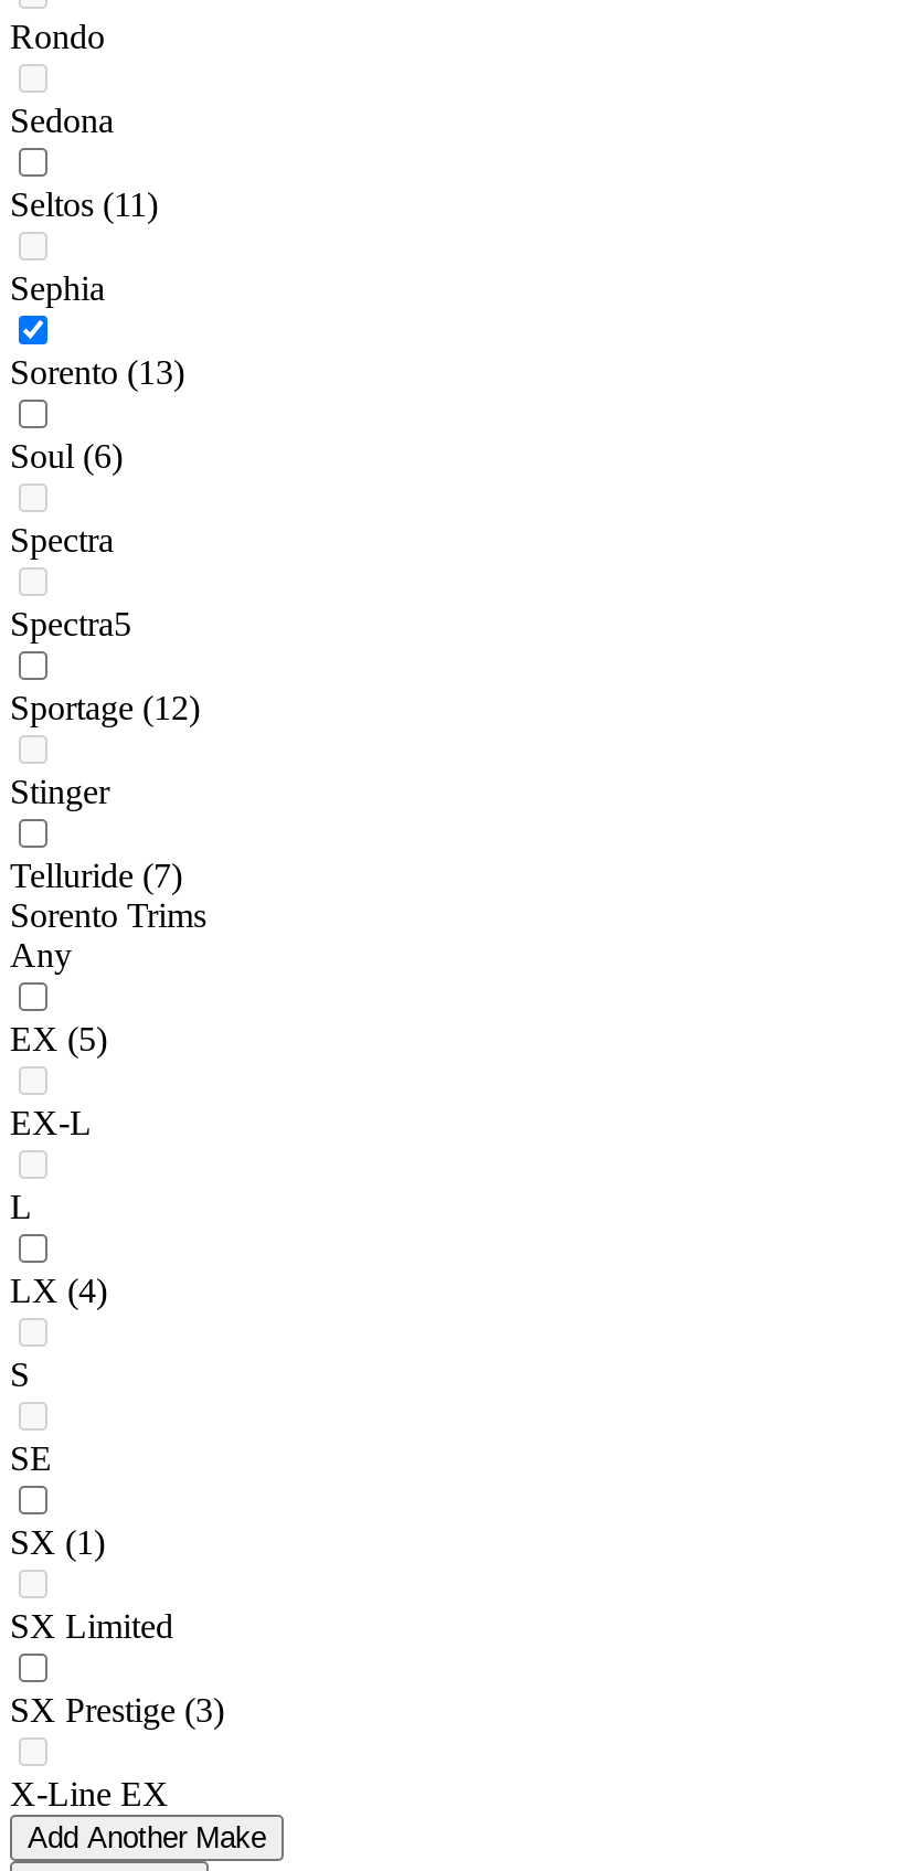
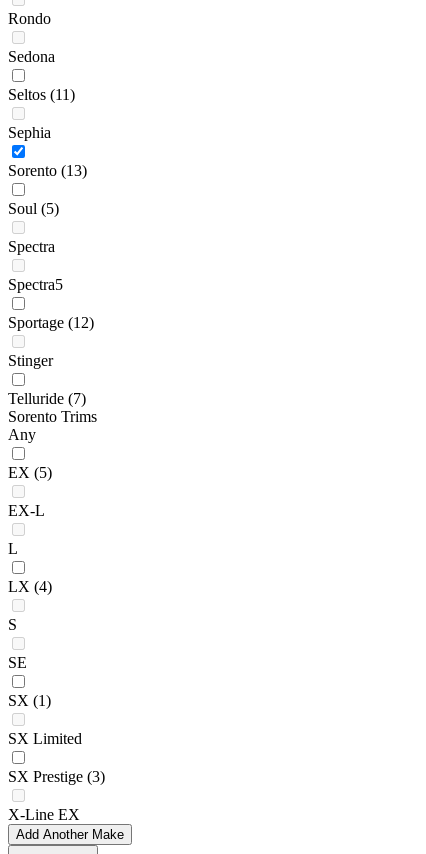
- Soul (6)
+ Soul (5)
